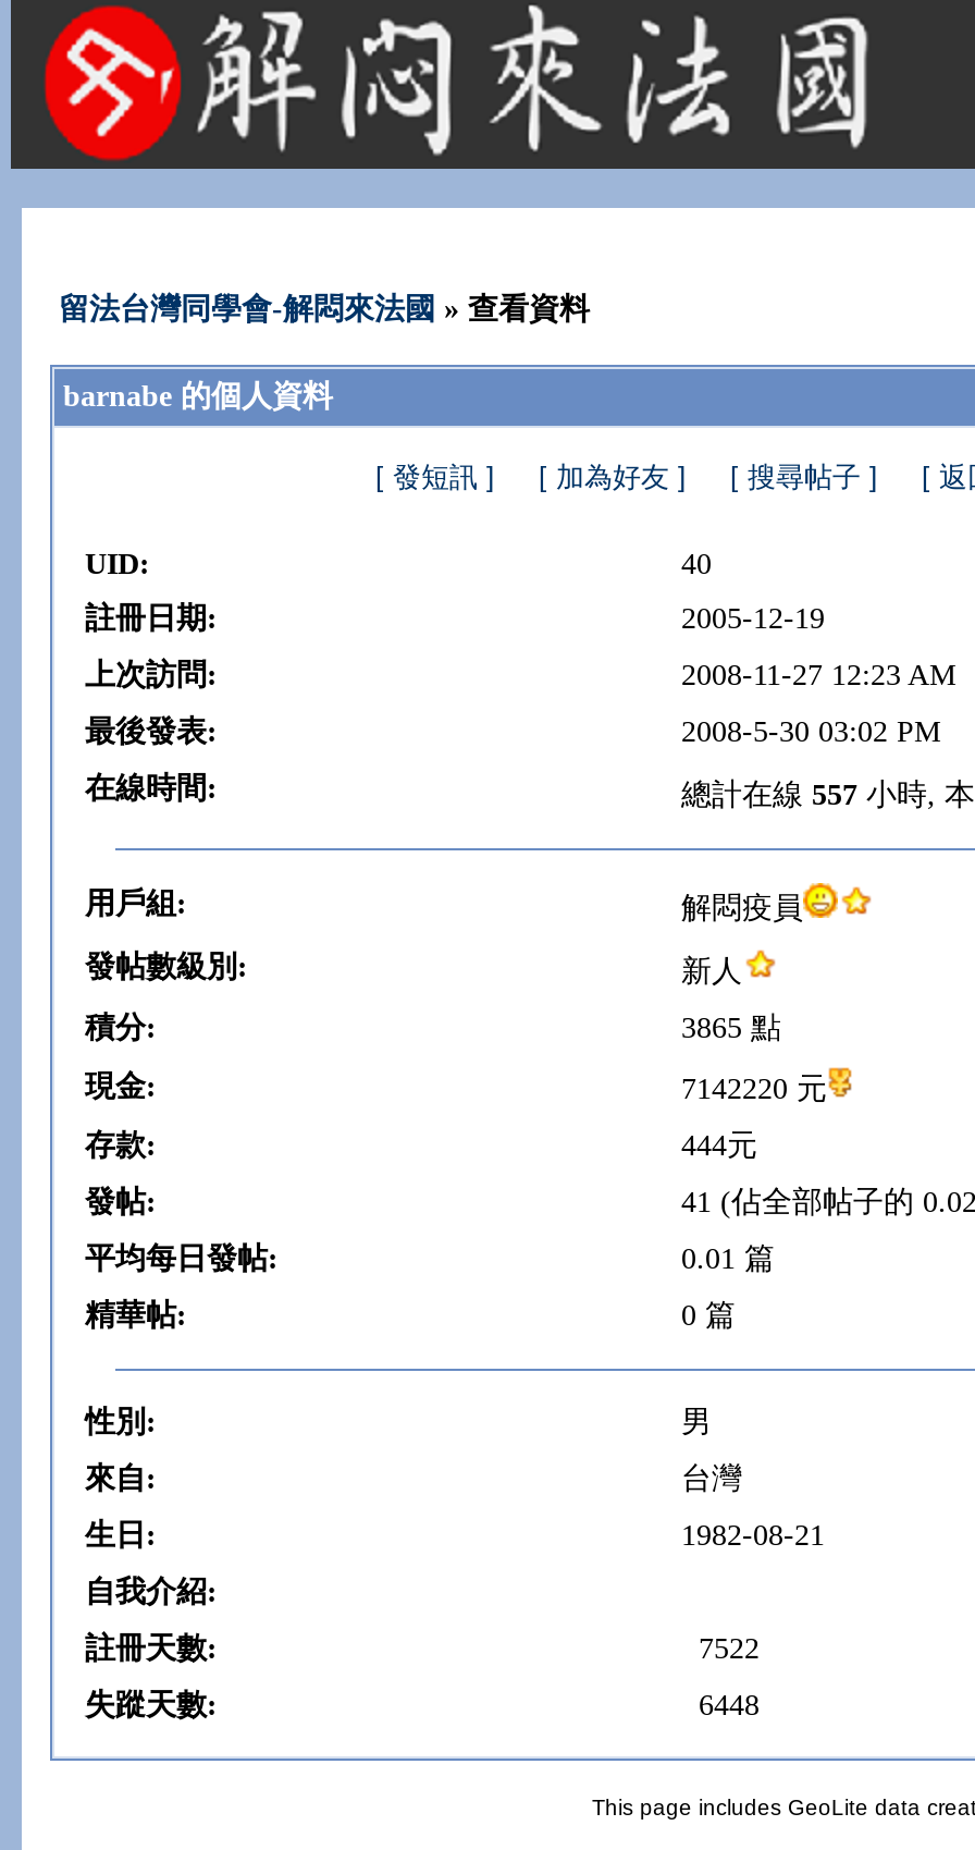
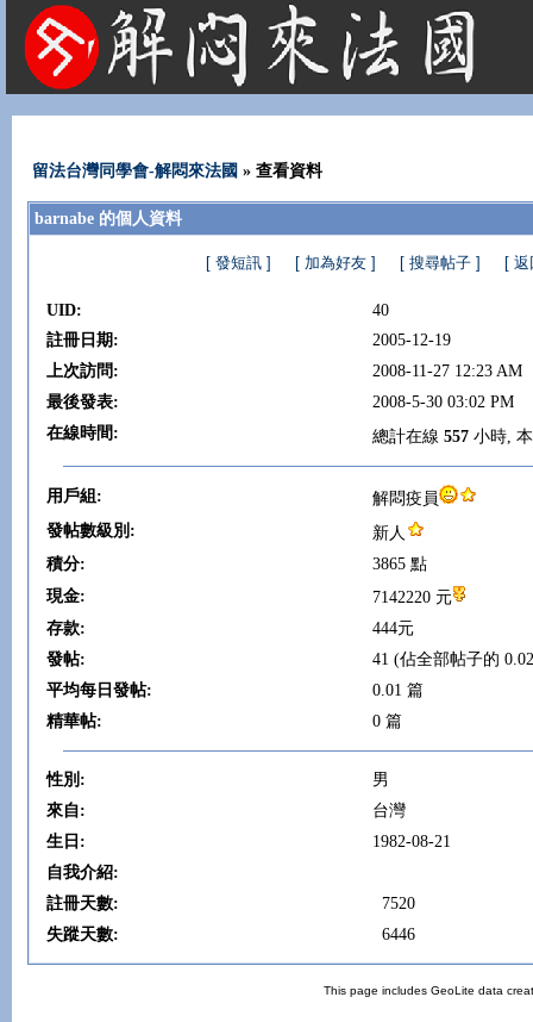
- 7522
+ 7520

- 6448
+ 6446
